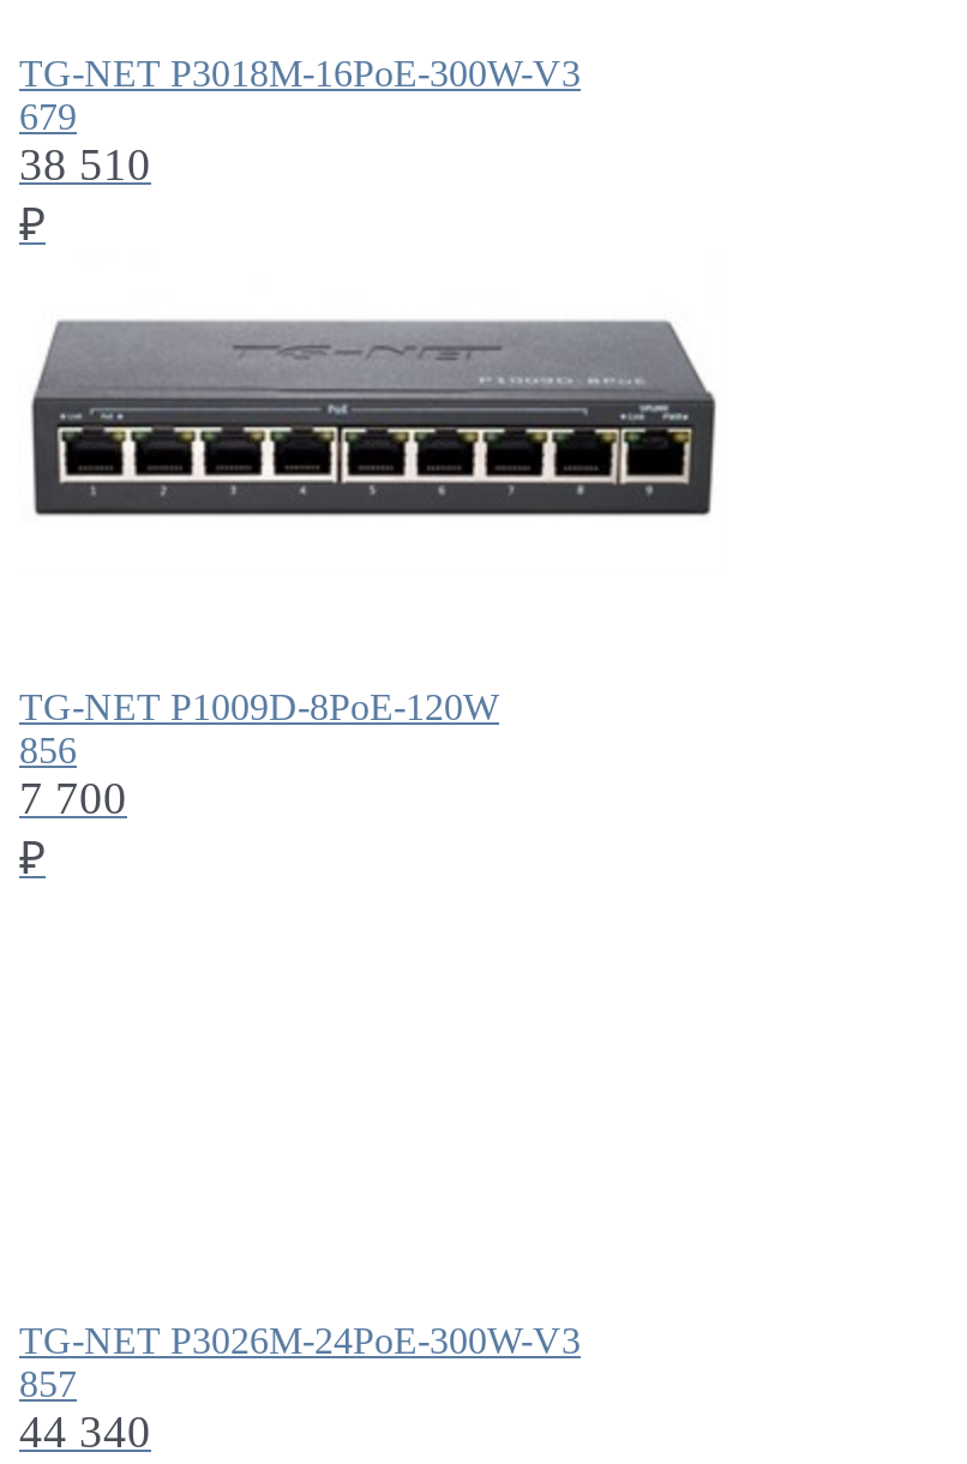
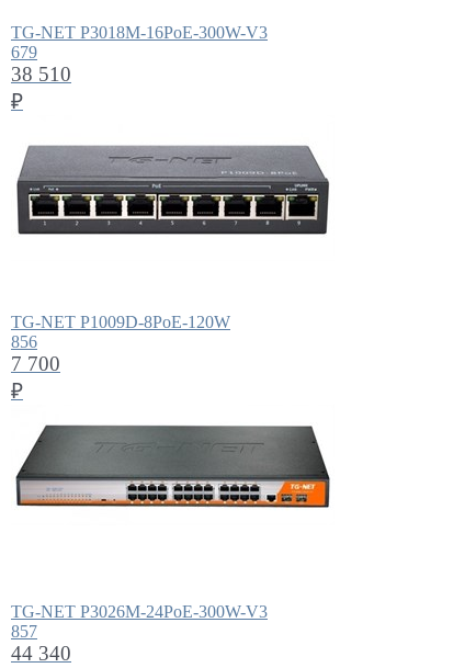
+ [image]
